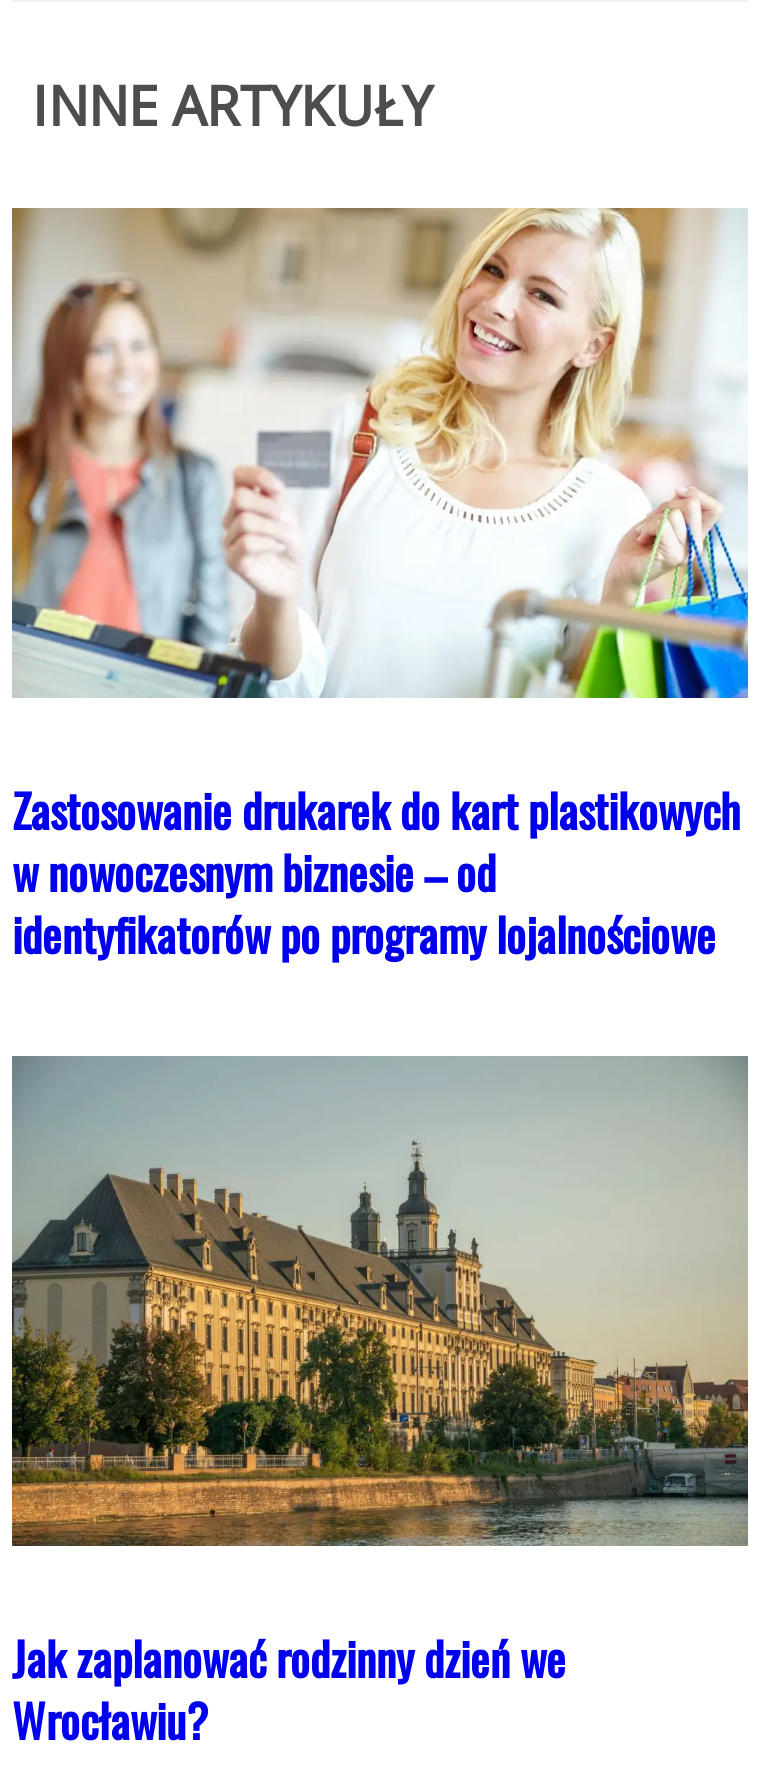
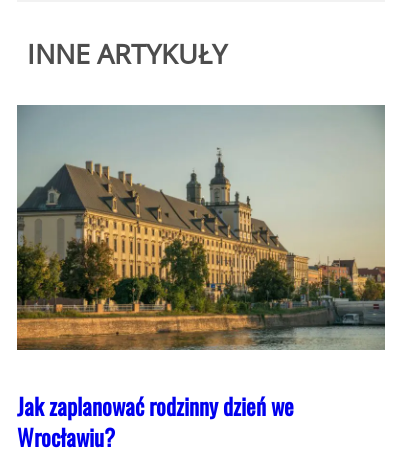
- [image]
- Zastosowanie drukarek do kart plastikowych
- w nowoczesnym biznesie – od
- identyfikatorów po programy lojalnościowe
